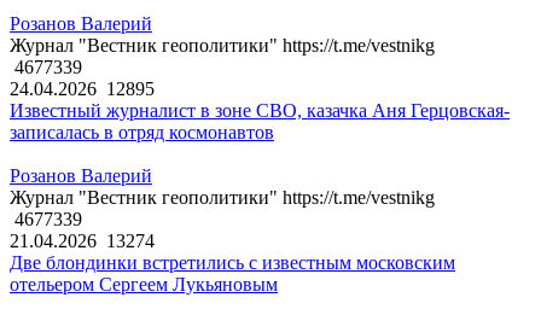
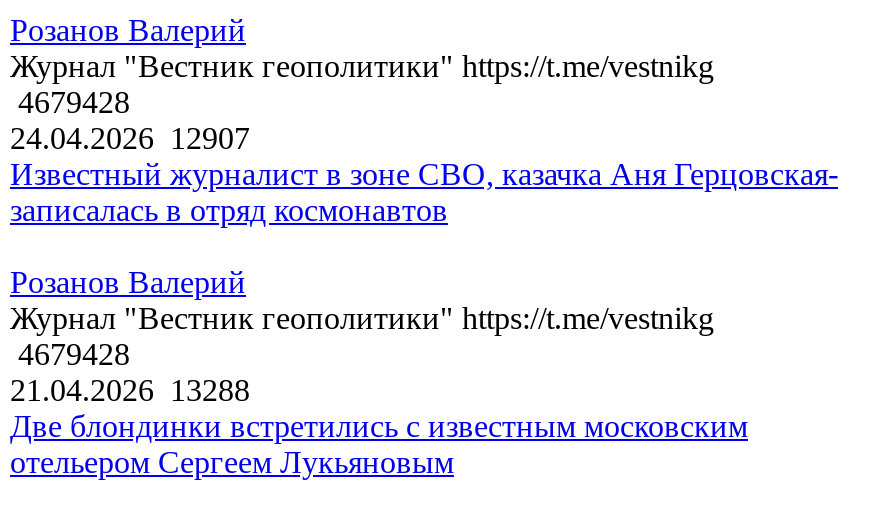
- 4677339
+ 4679428

- 24.04.2026 12895
+ 24.04.2026 12907

- 4677339
+ 4679428

- 21.04.2026 13274
+ 21.04.2026 13288
